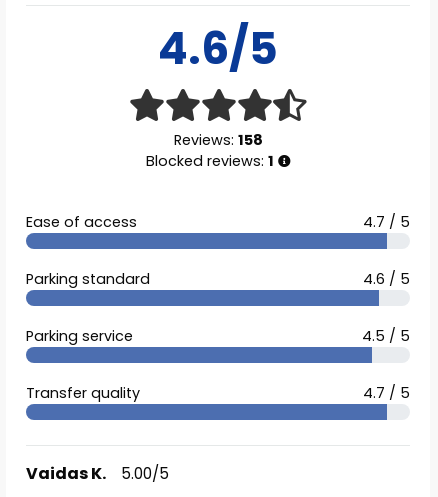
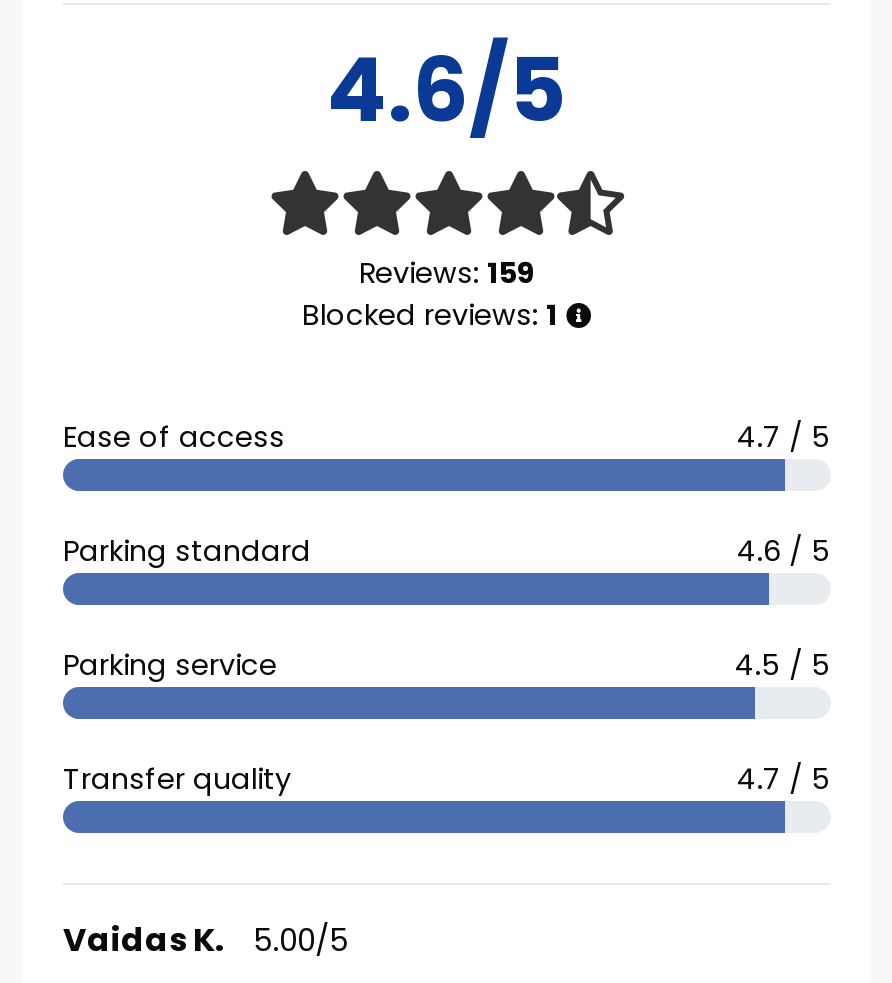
- Reviews: 158
+ Reviews: 159
